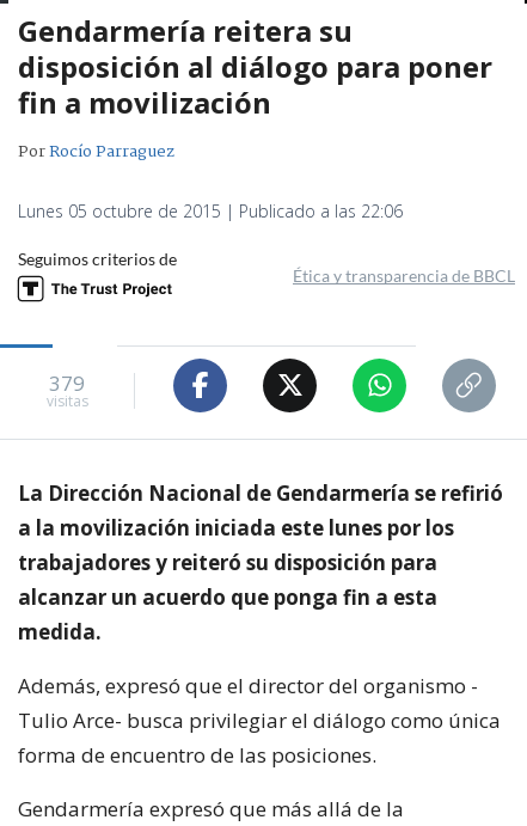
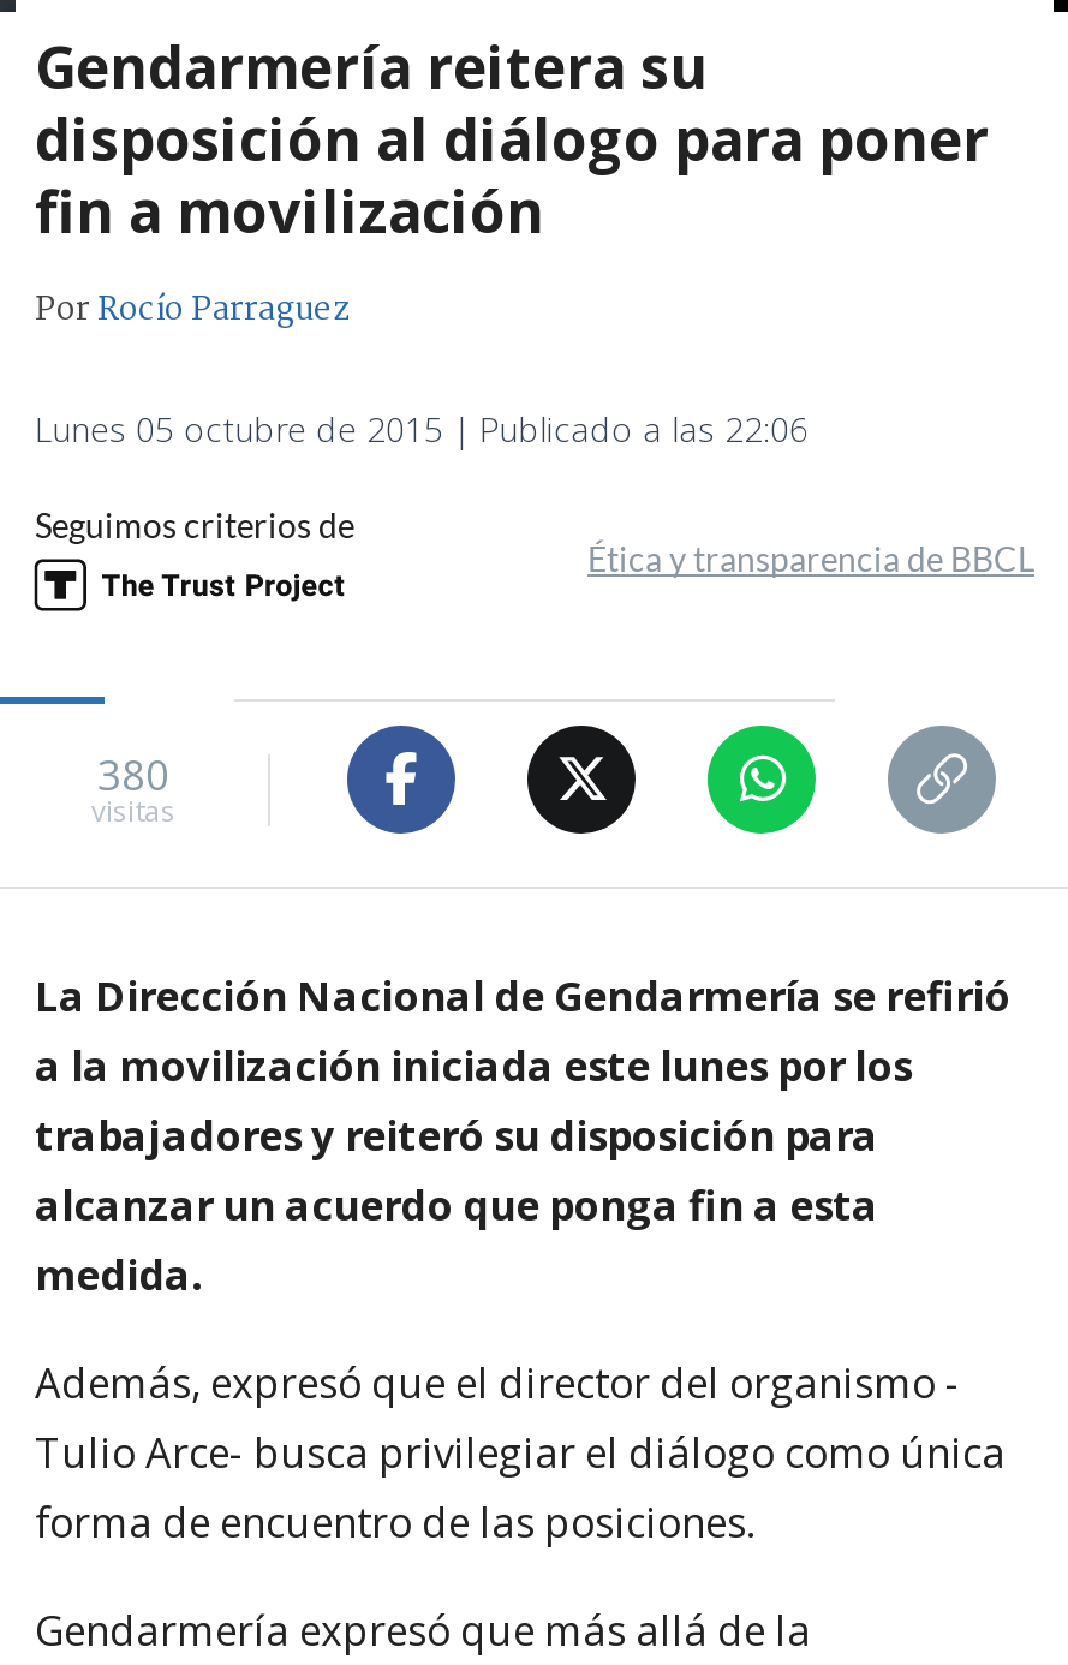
- 379
+ 380
